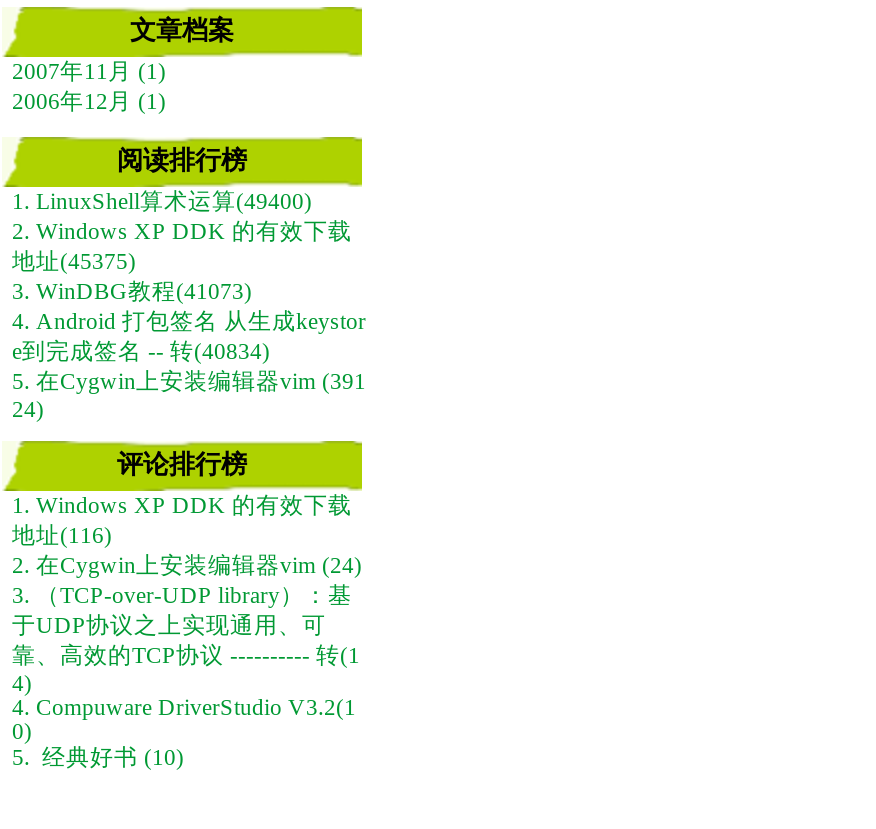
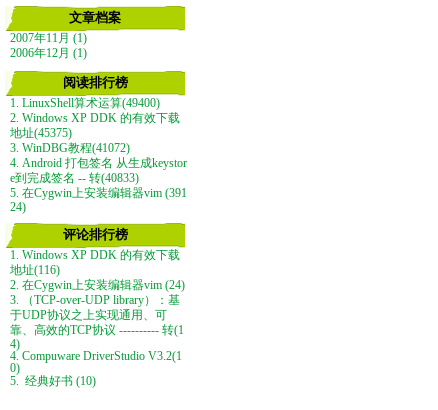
- 3. WinDBG教程(41073)
+ 3. WinDBG教程(41072)

- e到完成签名 -- 转(40834)
+ e到完成签名 -- 转(40833)
